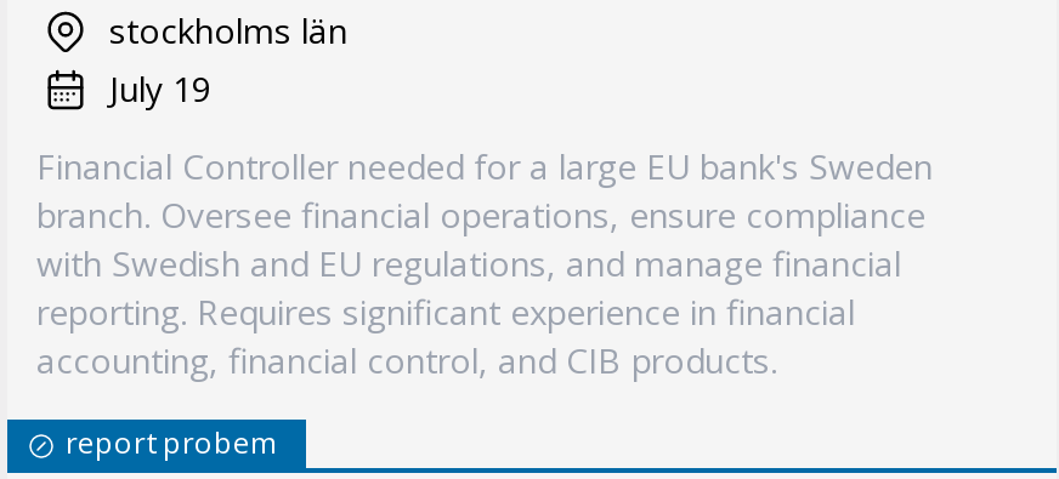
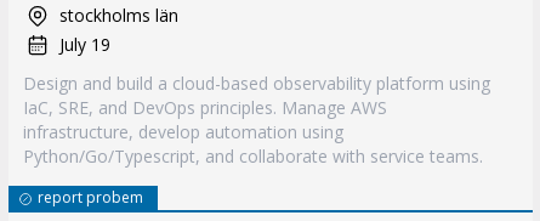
- Financial Controller needed for a large EU bank's Sweden
- branch. Oversee financial operations, ensure compliance
- with Swedish and EU regulations, and manage financial
- reporting. Requires significant experience in financial
- accounting, financial control, and CIB products.
+ Design and build a cloud-based observability platform using
+ IaC, SRE, and DevOps principles. Manage AWS
+ infrastructure, develop automation using
+ Python/Go/Typescript, and collaborate with service teams.
